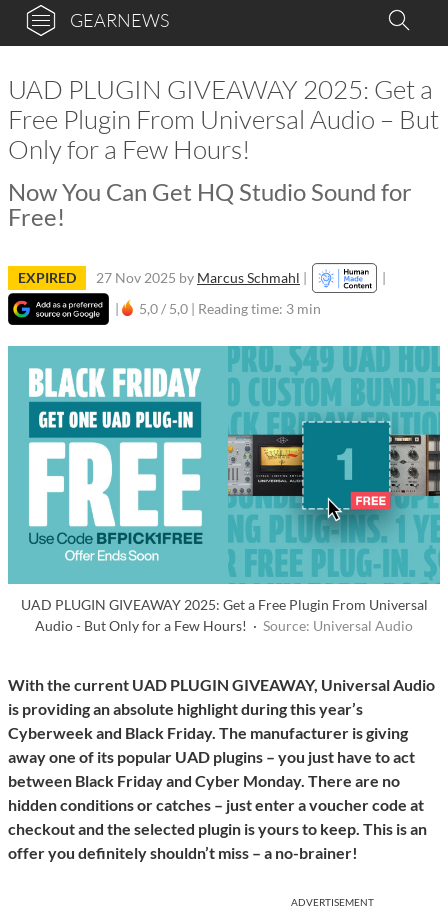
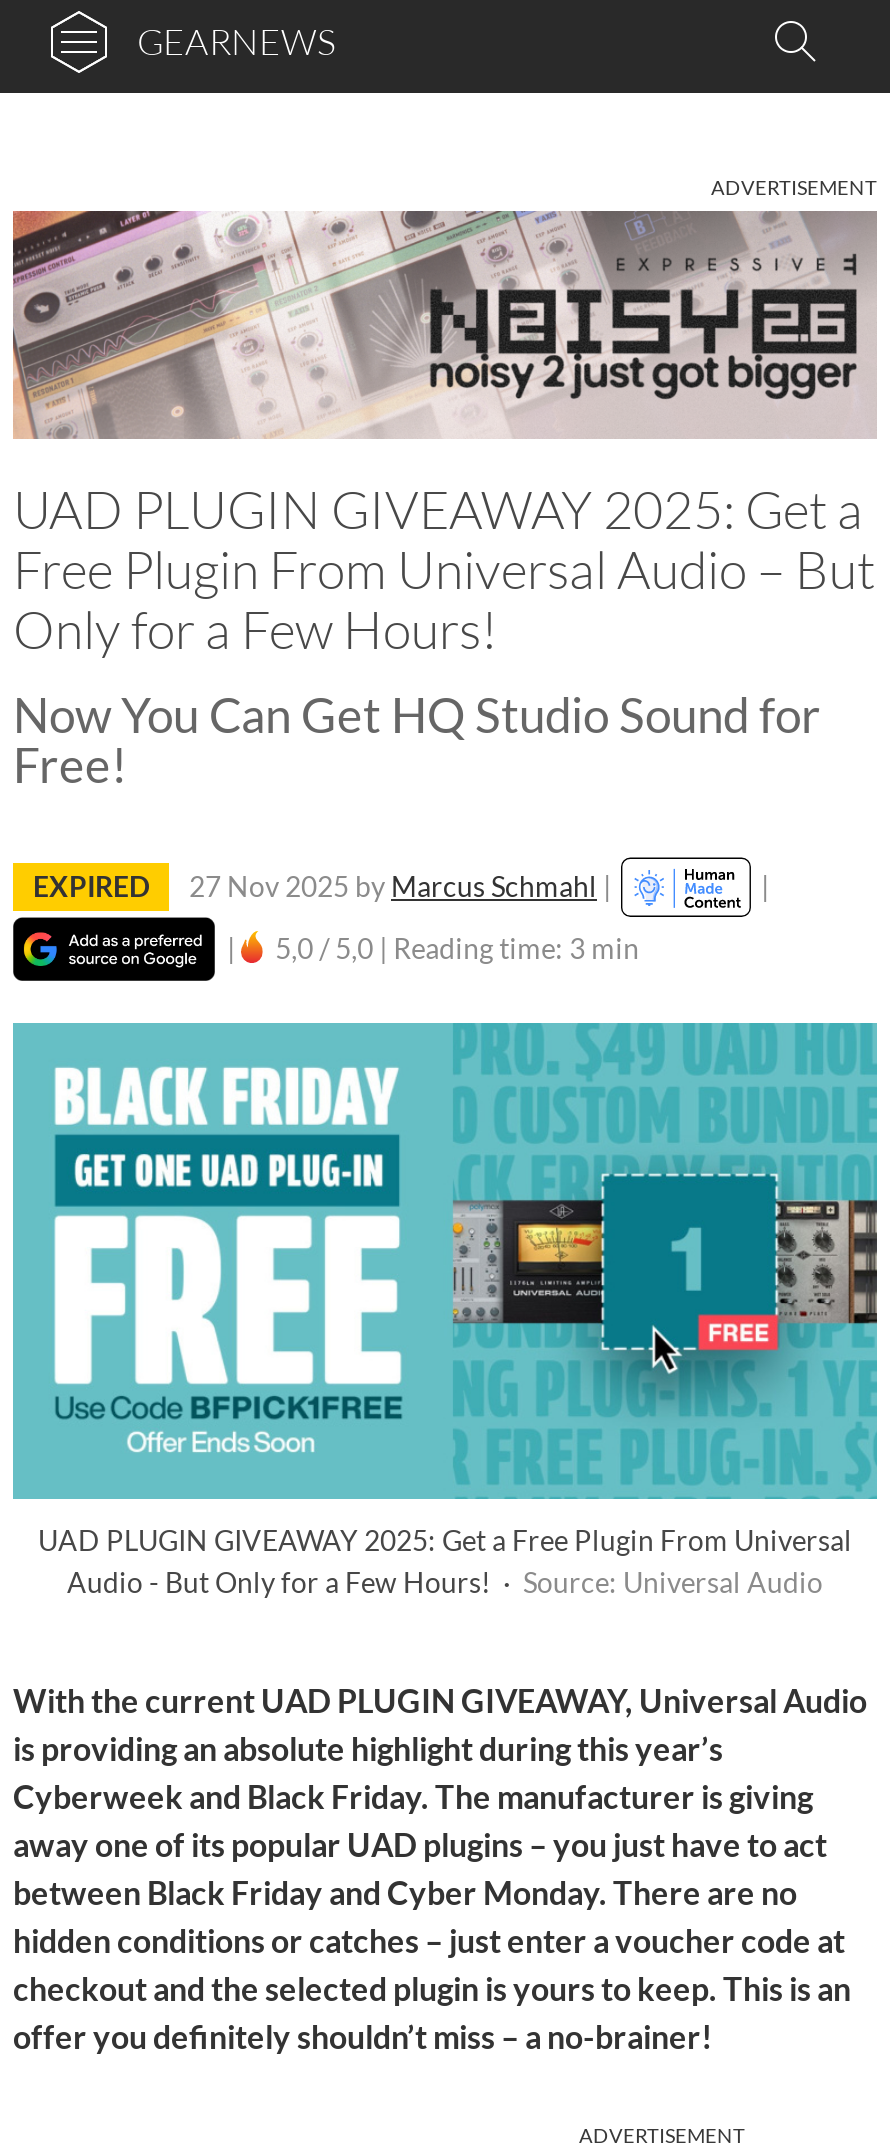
+ [image]

+ ADVERTISEMENT
